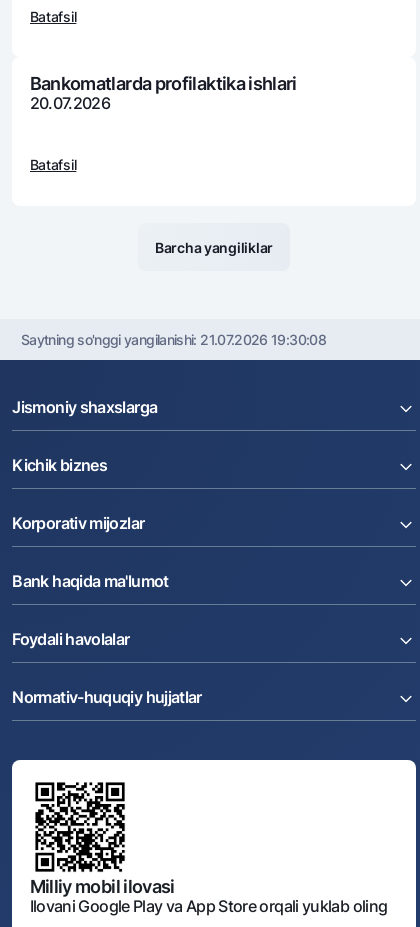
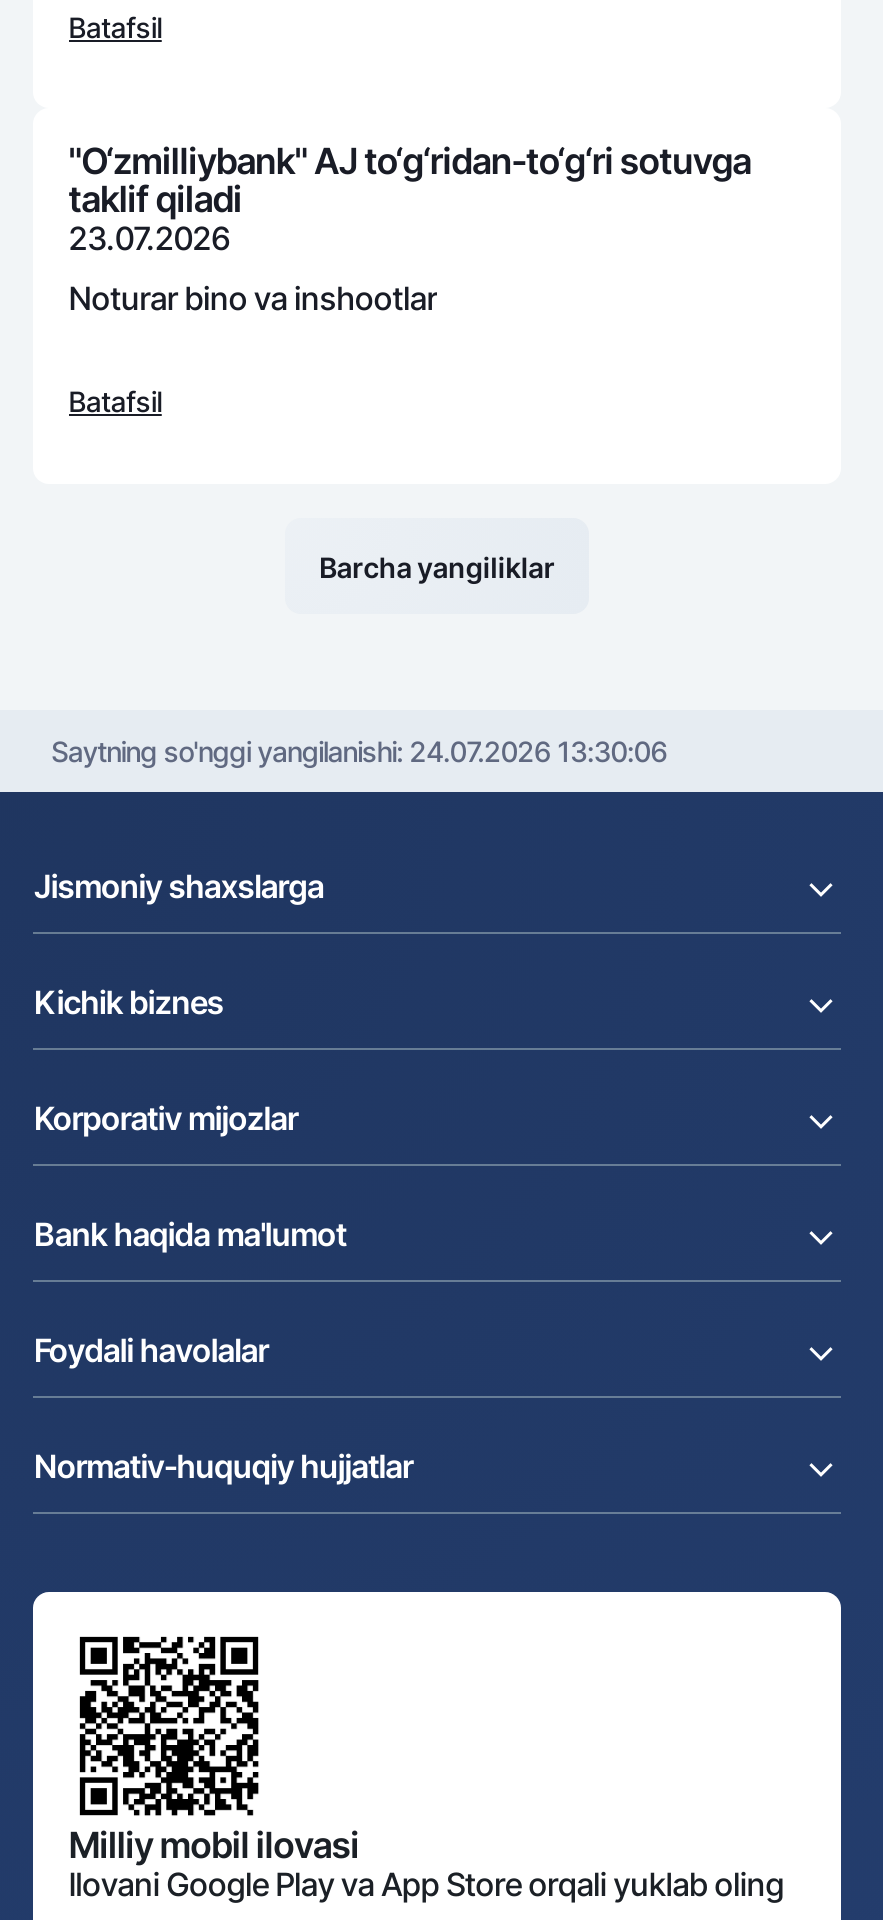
- Bankomatlarda profilaktika ishlari
- 20.07.2026
+ "O‘zmilliybank" AJ to‘g‘ridan-to‘g‘ri sotuvga
+ taklif qiladi
+ 23.07.2026
+ Noturar bino va inshootlar

- Saytning so'nggi yangilanishi: 21.07.2026 19:30:08
+ Saytning so'nggi yangilanishi: 24.07.2026 13:30:06
